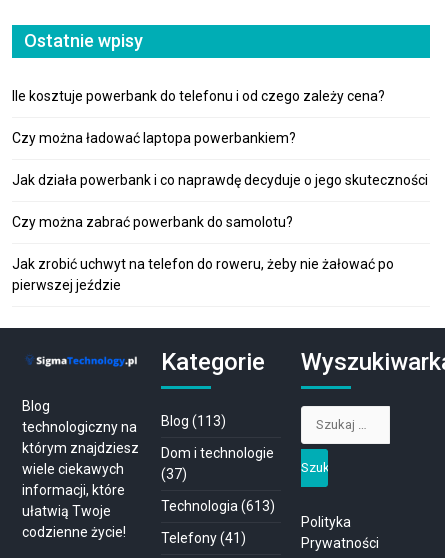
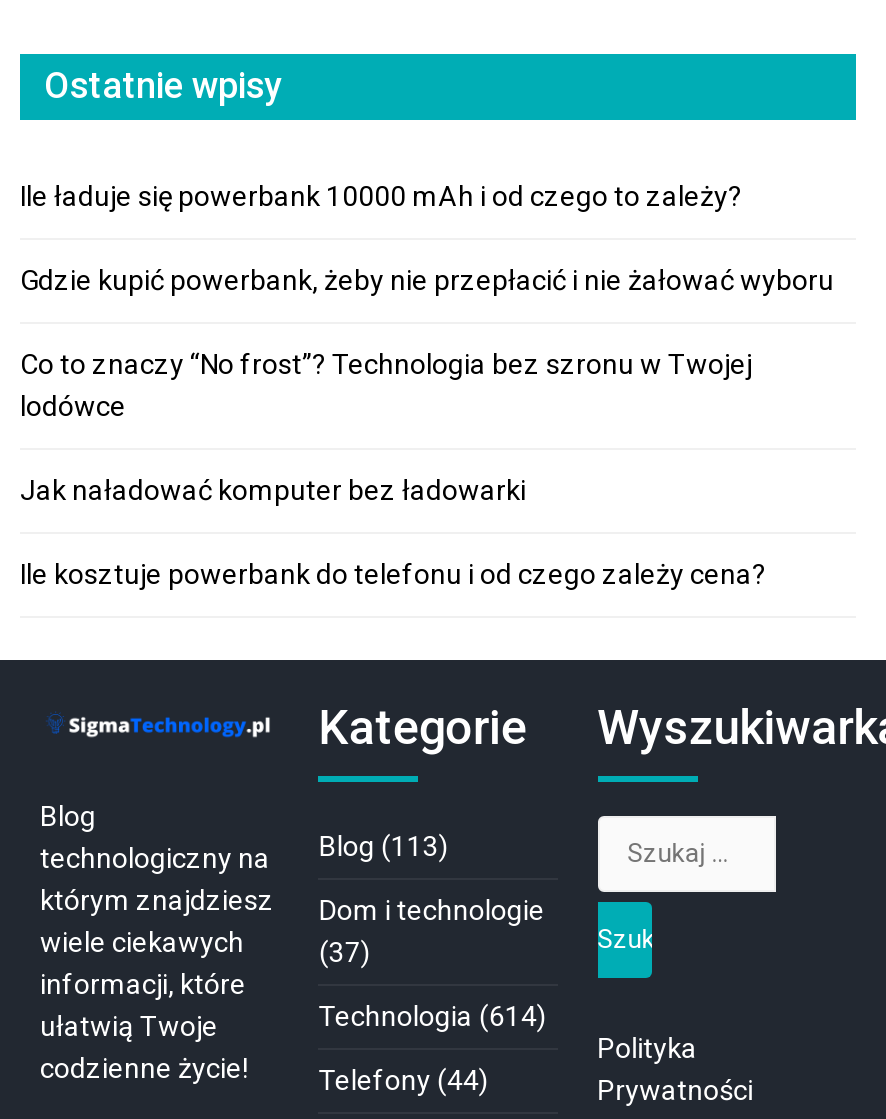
+ Ile ładuje się powerbank 10000 mAh i od czego to zależy?
+ Gdzie kupić powerbank, żeby nie przepłacić i nie żałować wyboru
+ Co to znaczy “No frost”? Technologia bez szronu w Twojej
+ lodówce
+ Jak naładować komputer bez ładowarki

moved down: Ile kosztuje powerbank do telefonu i od czego zależy cena?

- Czy można ładować laptopa powerbankiem?
- Jak działa powerbank i co naprawdę decyduje o jego skuteczności
- Czy można zabrać powerbank do samolotu?
- Jak zrobić uchwyt na telefon do roweru, żeby nie żałować po
- pierwszej jeździe

- Technologia (613)
+ Technologia (614)

- Telefony (41)
+ Telefony (44)
